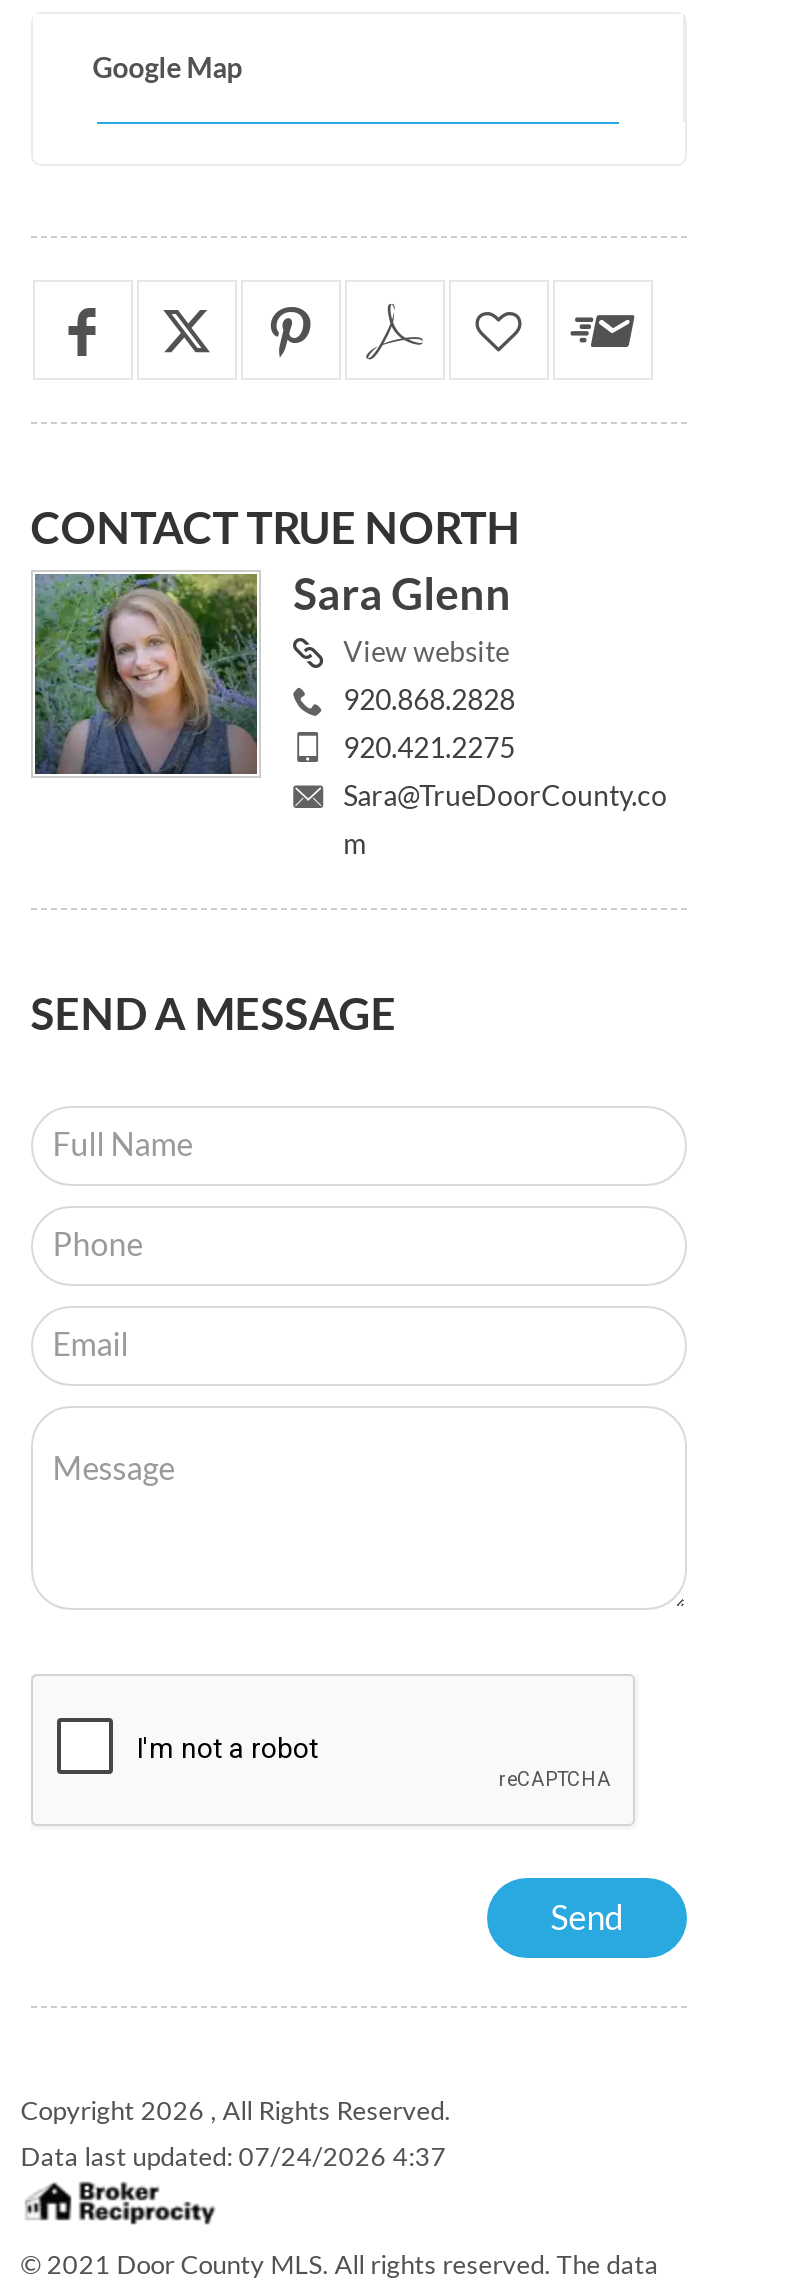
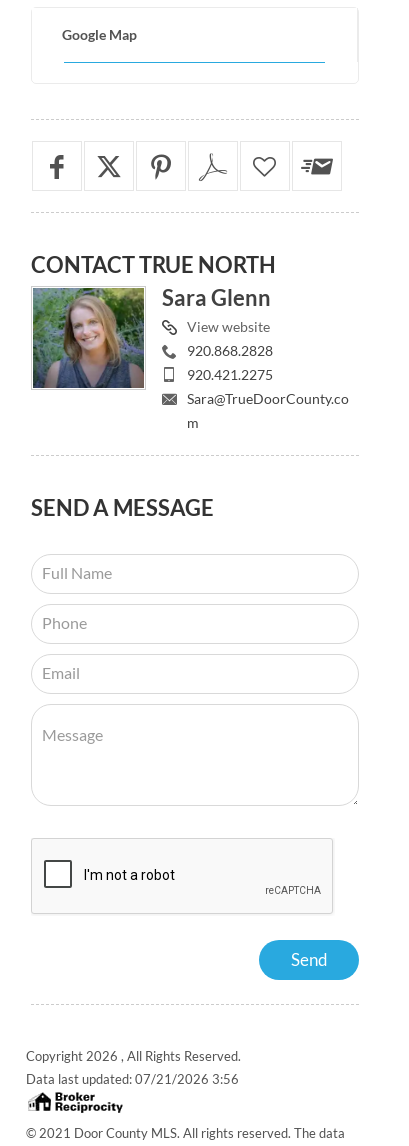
- Data last updated: 07/24/2026 4:37
+ Data last updated: 07/21/2026 3:56
